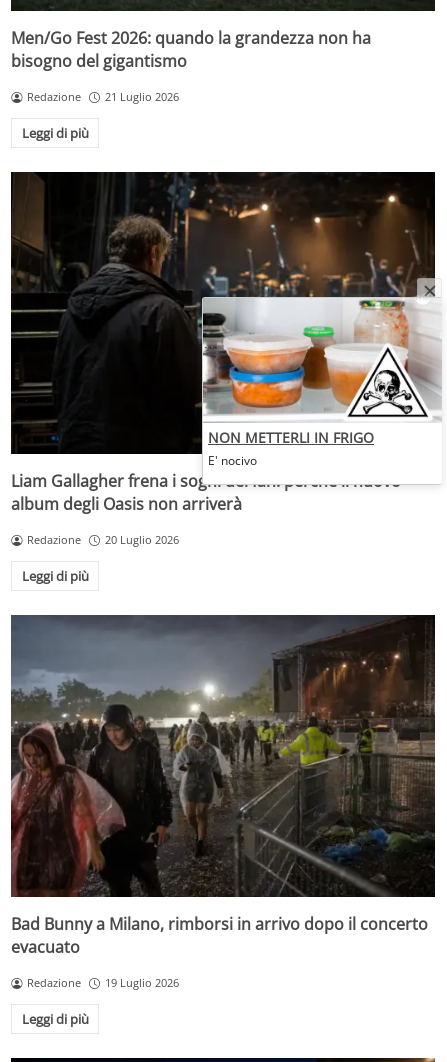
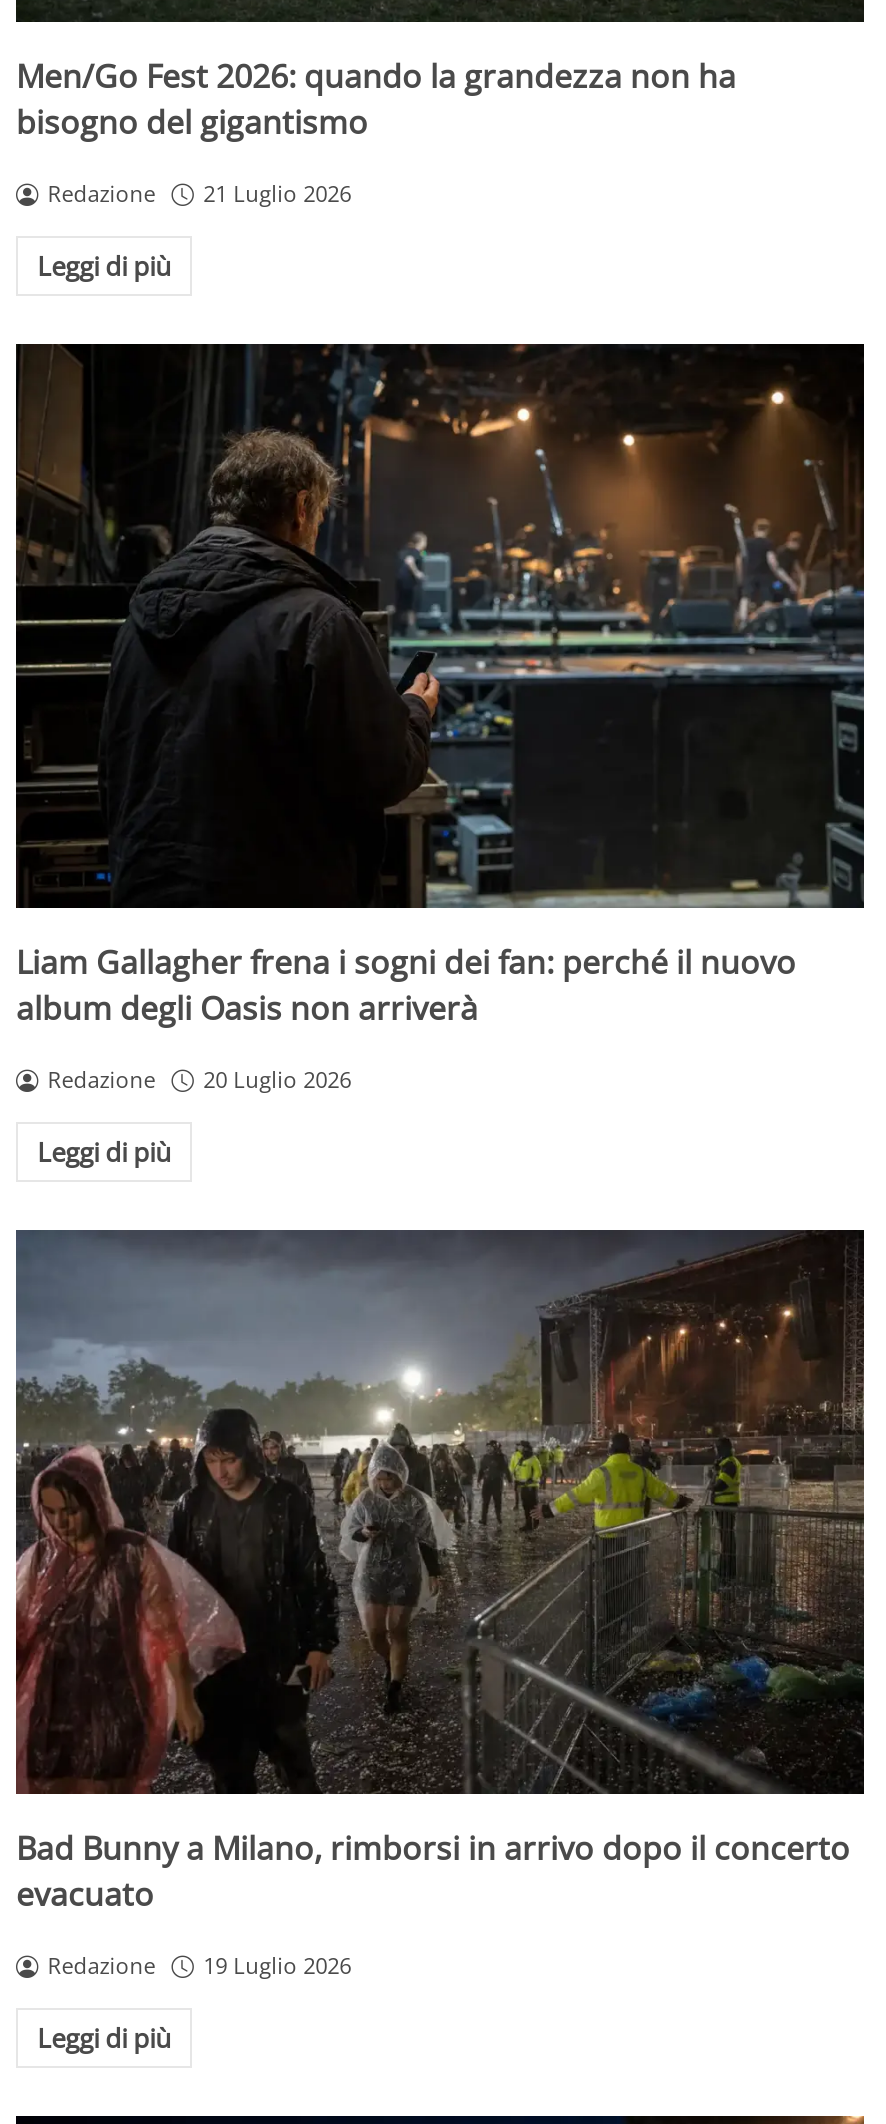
- [image]
+ [image]

- NON METTERLI IN FRIGO
- E' nocivo
